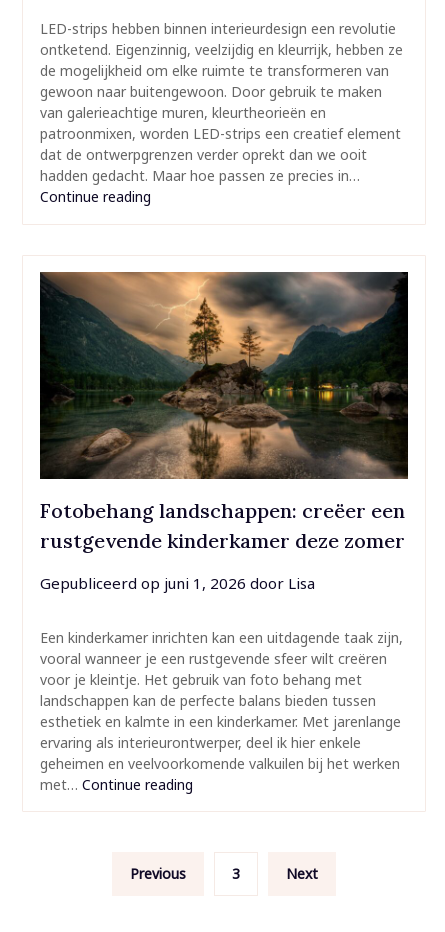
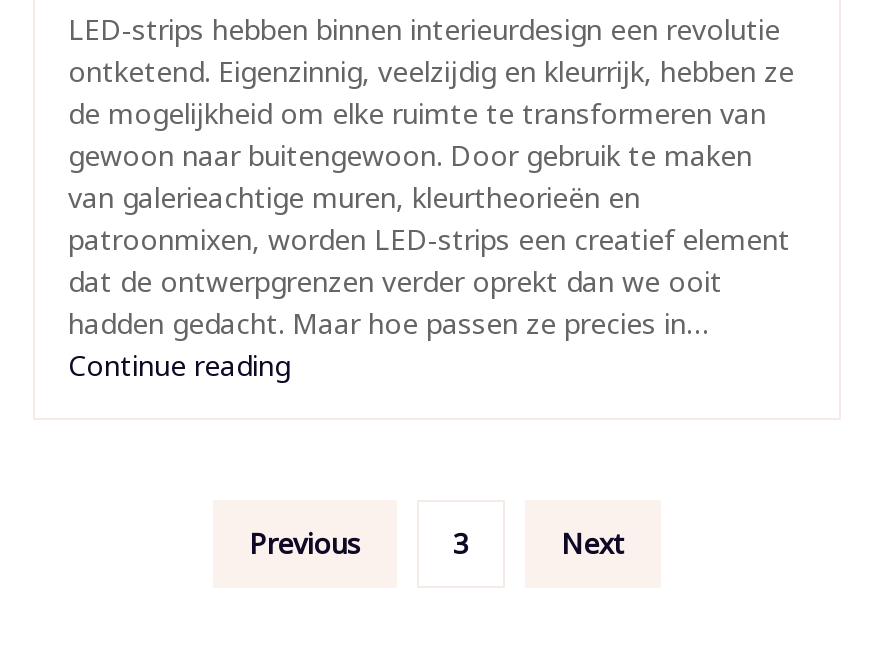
- [image]
- Fotobehang landschappen: creëer een
- rustgevende kinderkamer deze zomer
- Gepubliceerd op juni 1, 2026 door Lisa
- Een kinderkamer inrichten kan een uitdagende taak zijn,
- vooral wanneer je een rustgevende sfeer wilt creëren
- voor je kleintje. Het gebruik van foto behang met
- landschappen kan de perfecte balans bieden tussen
- esthetiek en kalmte in een kinderkamer. Met jarenlange
- ervaring als interieurontwerper, deel ik hier enkele
- geheimen en veelvoorkomende valkuilen bij het werken
- met… Continue reading
